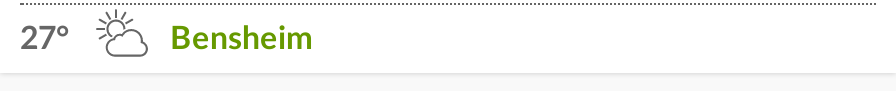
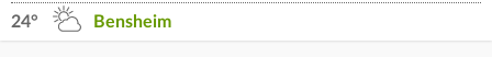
- 27°
+ 24°
